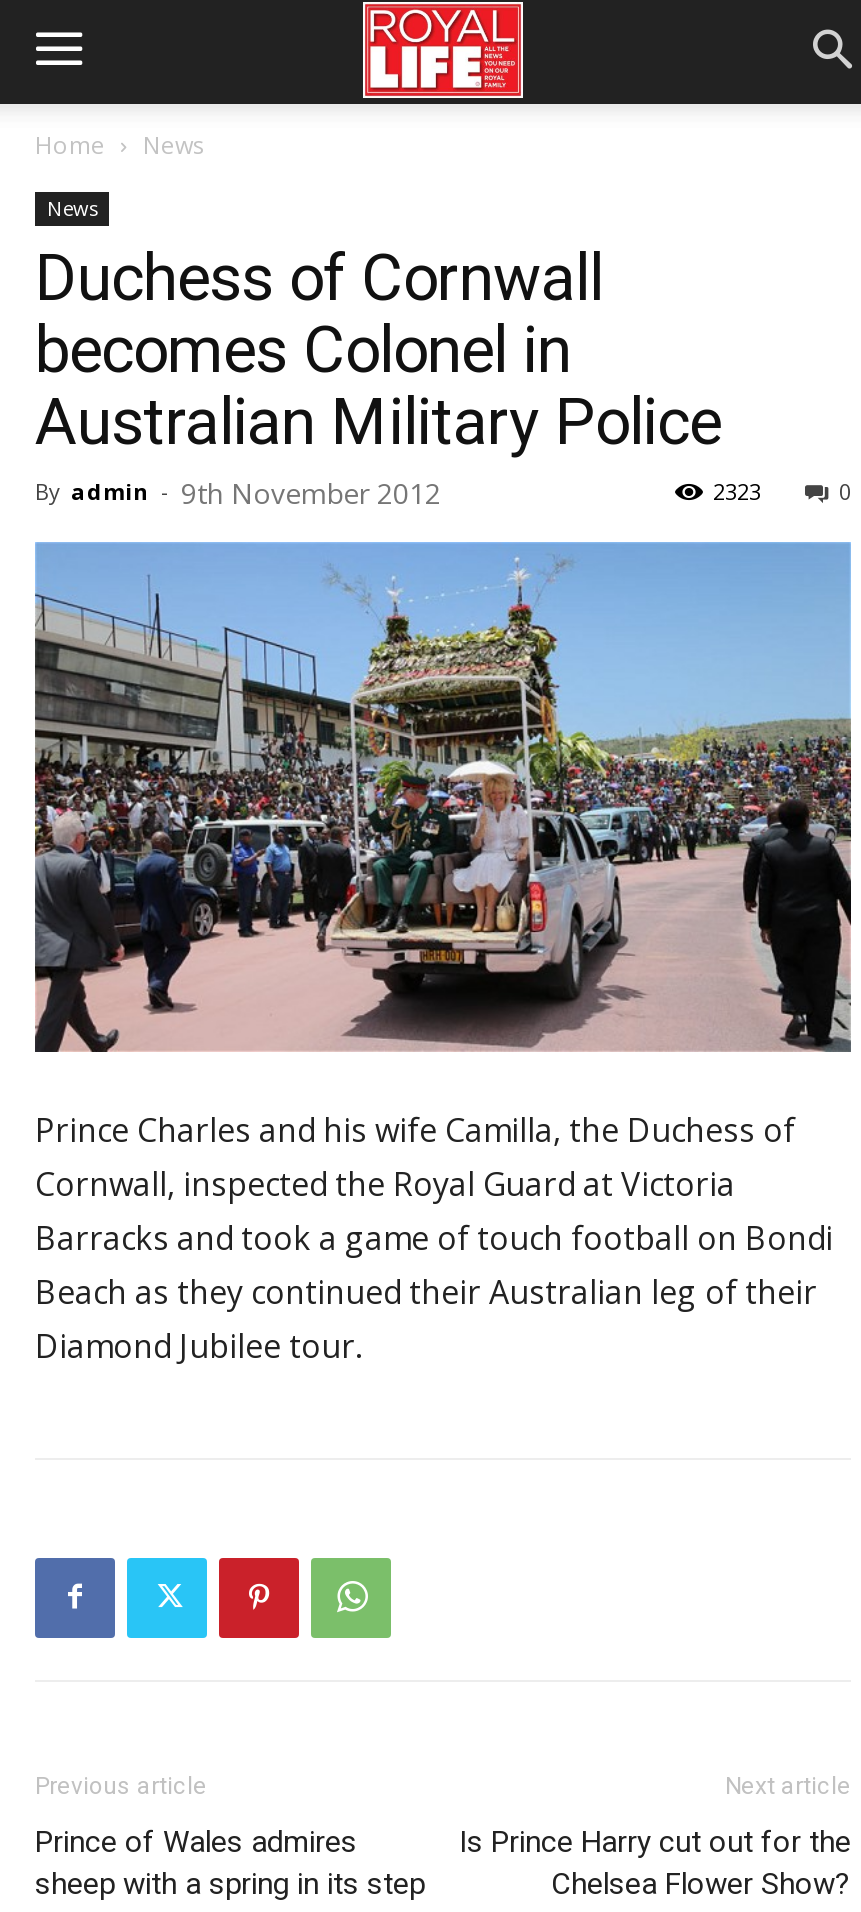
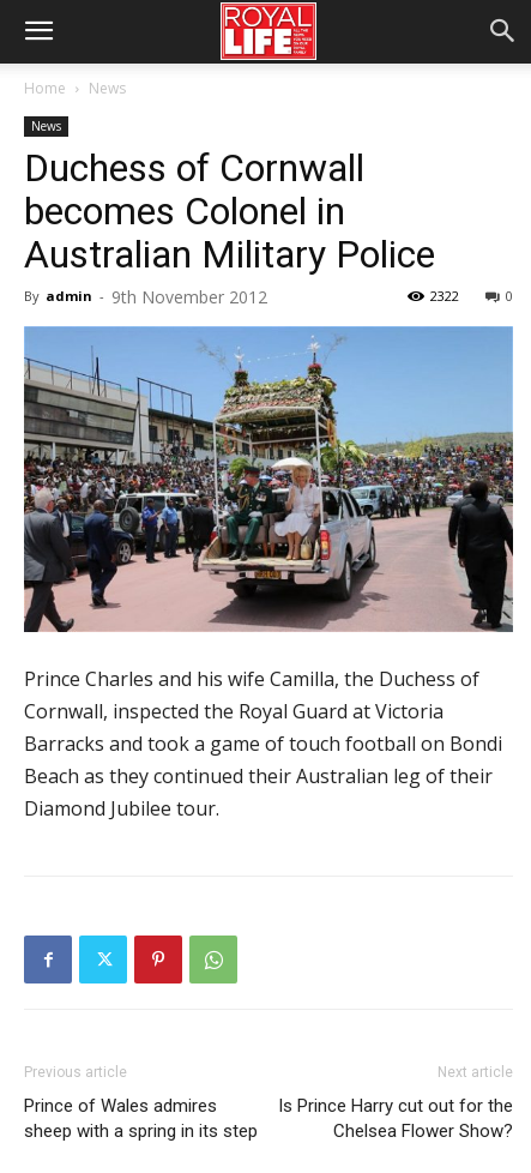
- 2323
+ 2322
